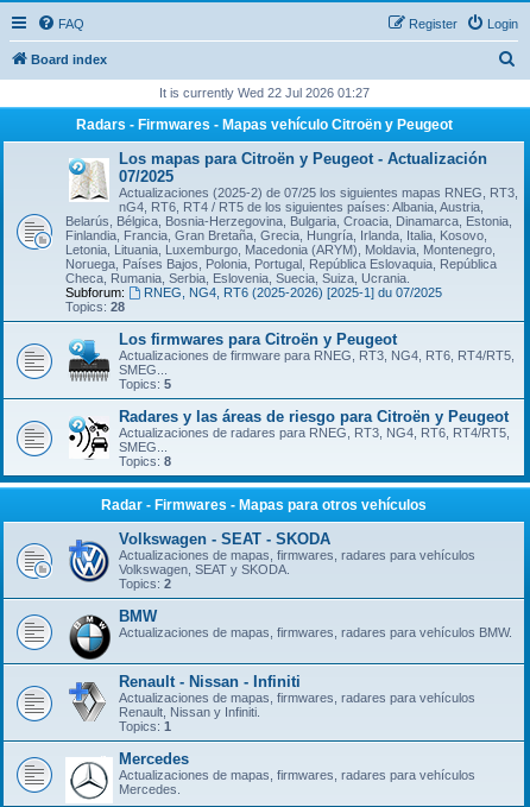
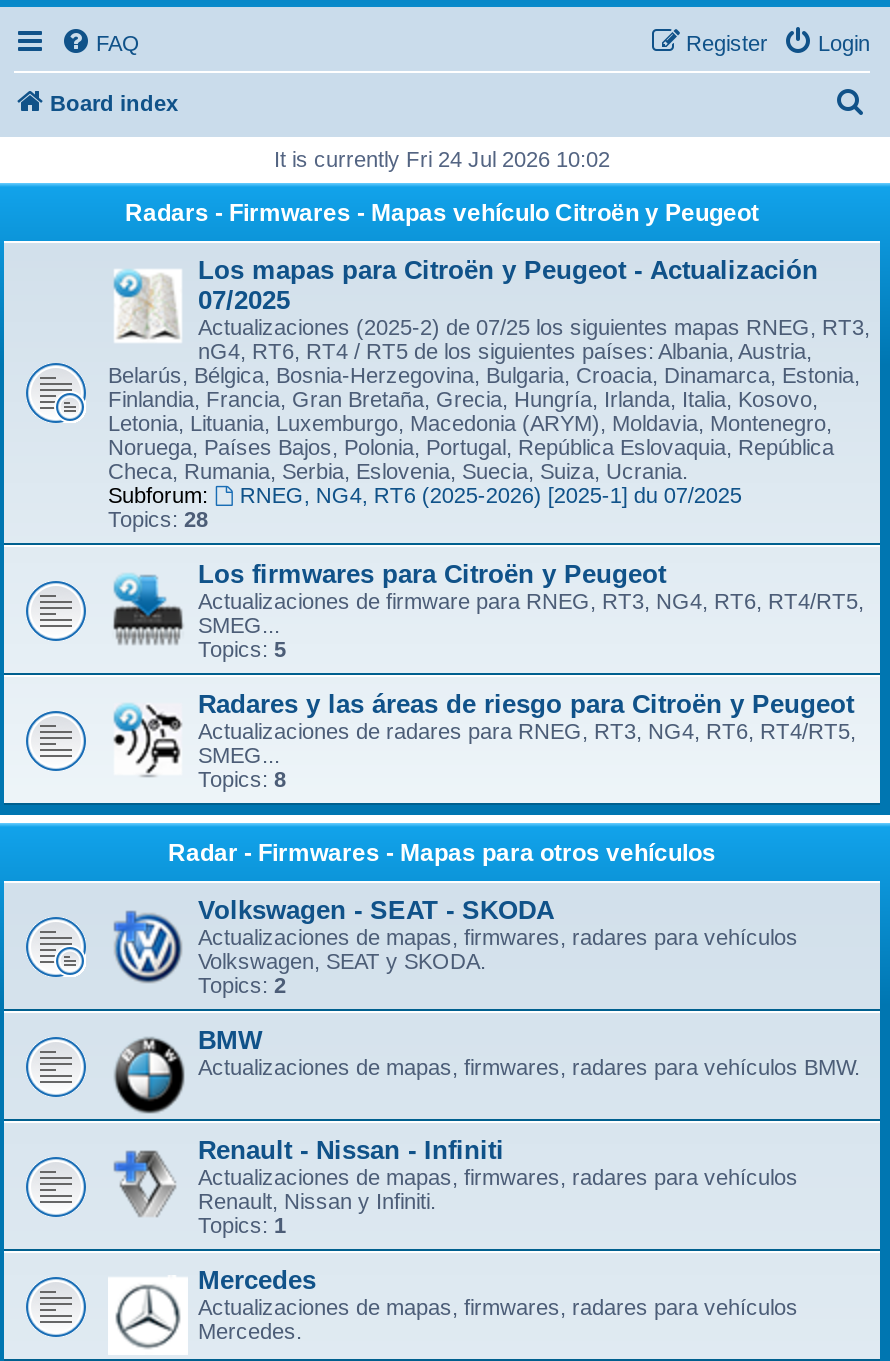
- It is currently Wed 22 Jul 2026 01:27
+ It is currently Fri 24 Jul 2026 10:02
